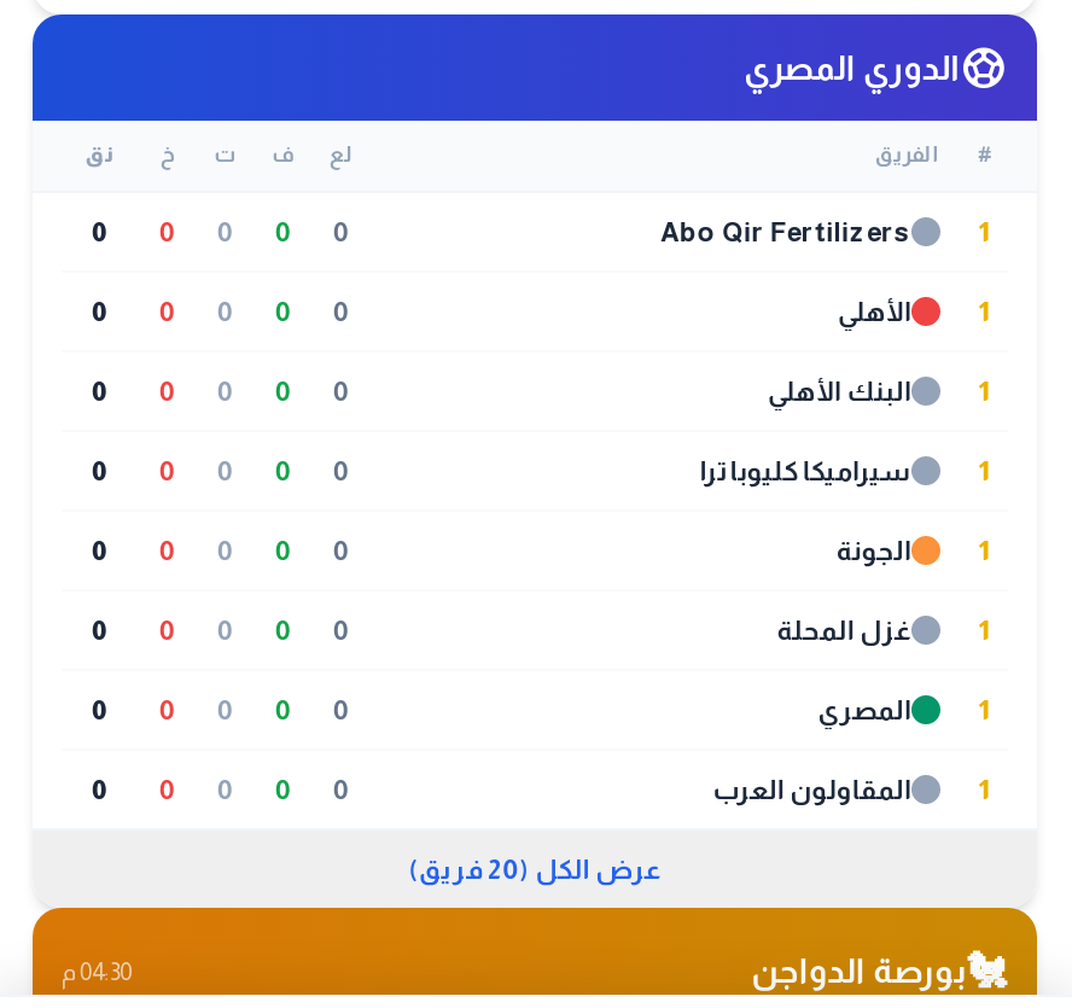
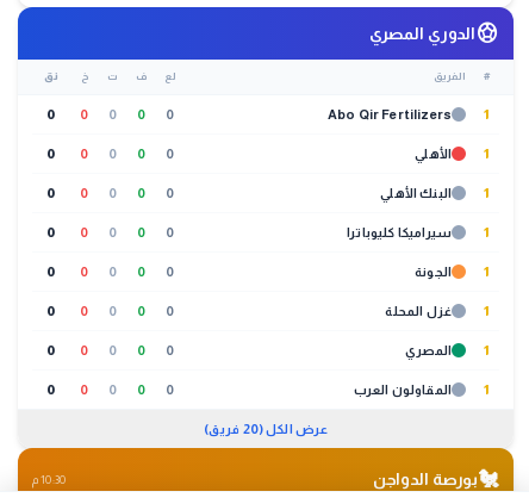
- 04:30 م
+ 10:30 م
